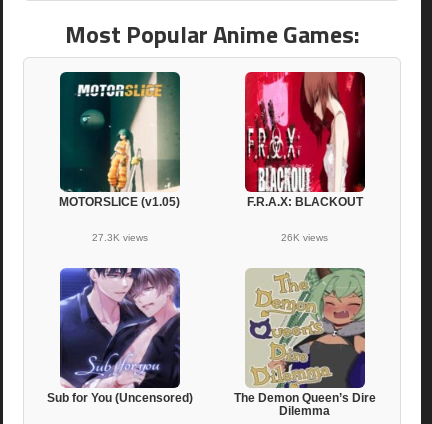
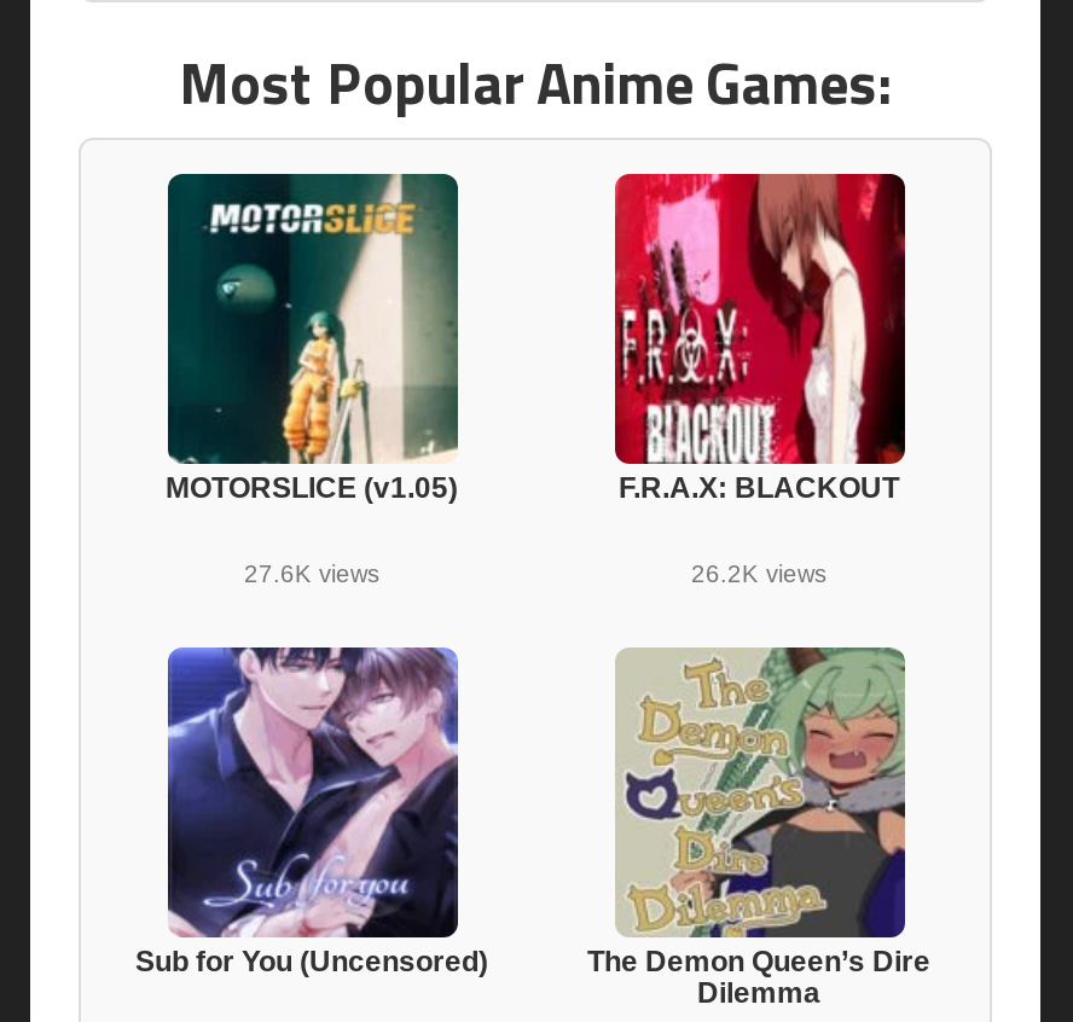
- 27.3K views
+ 27.6K views

- 26K views
+ 26.2K views
